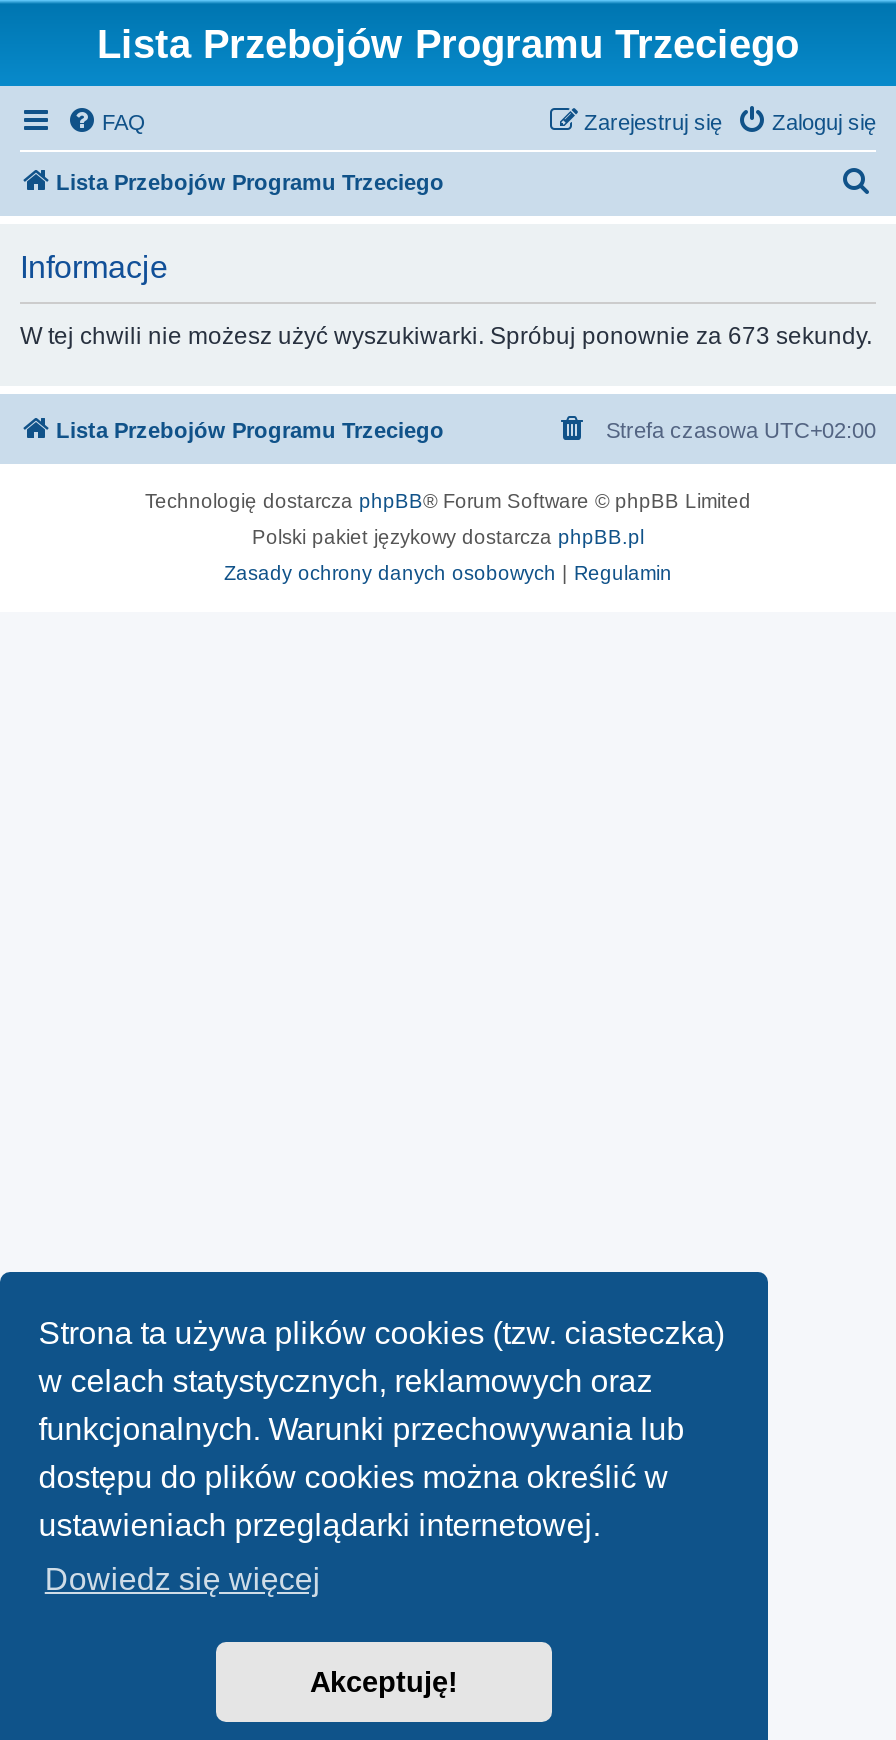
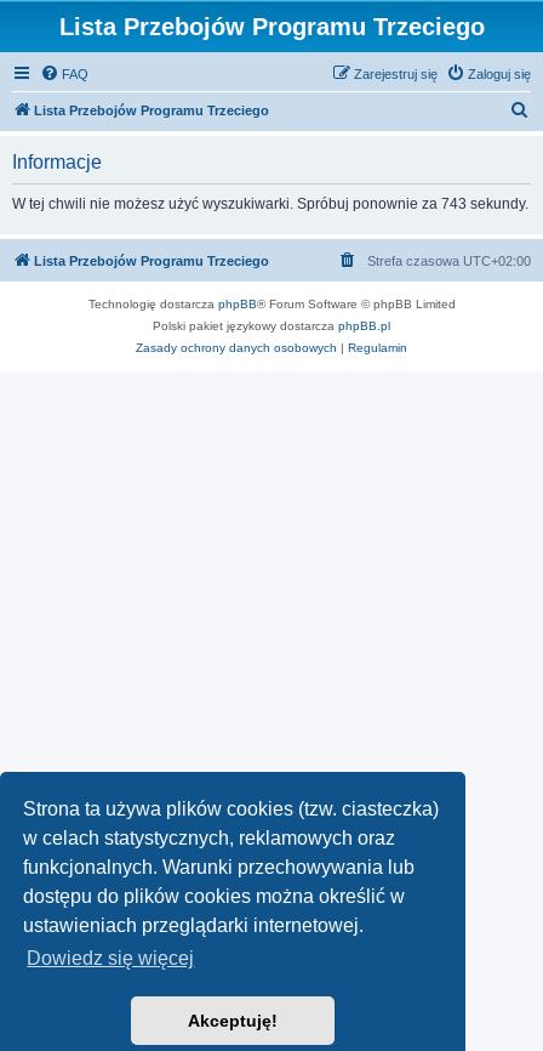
- W tej chwili nie możesz użyć wyszukiwarki. Spróbuj ponownie za 673 sekundy.
+ W tej chwili nie możesz użyć wyszukiwarki. Spróbuj ponownie za 743 sekundy.
